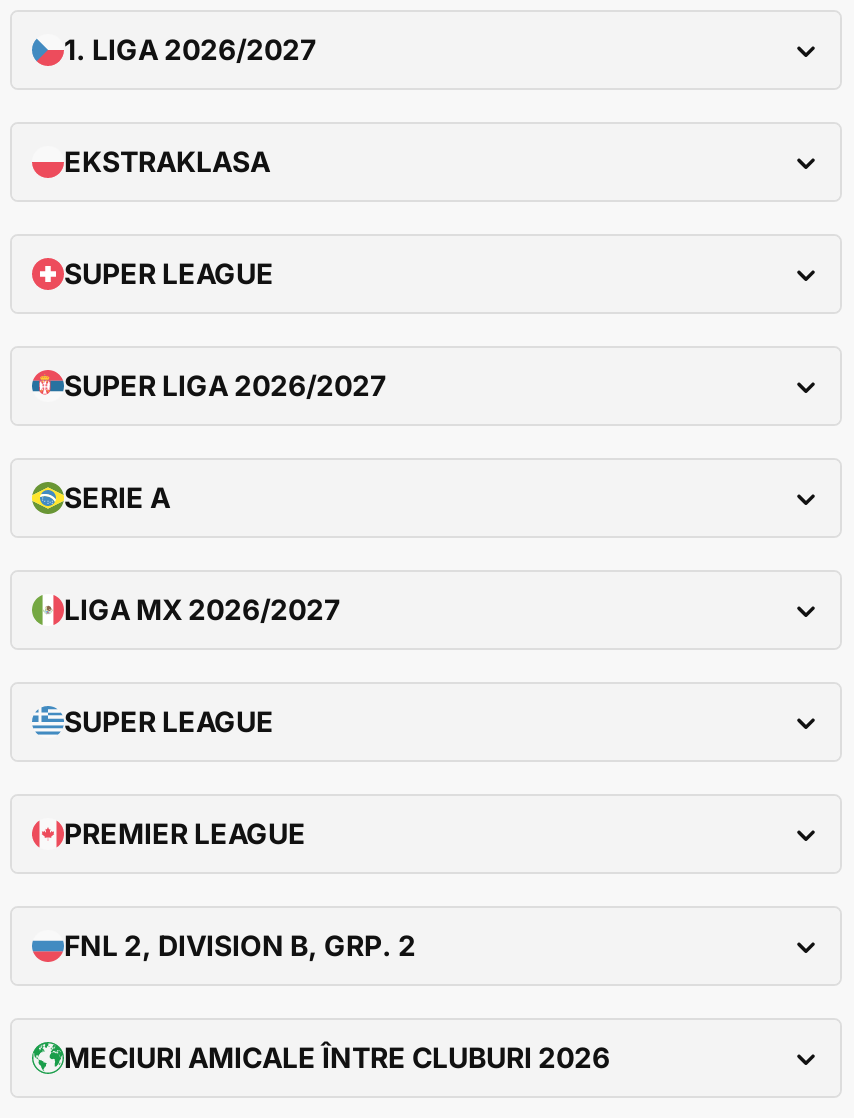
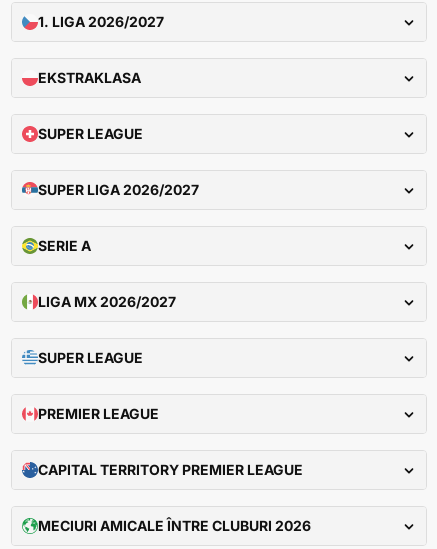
- FNL 2, DIVISION B, GRP. 2
+ CAPITAL TERRITORY PREMIER LEAGUE
